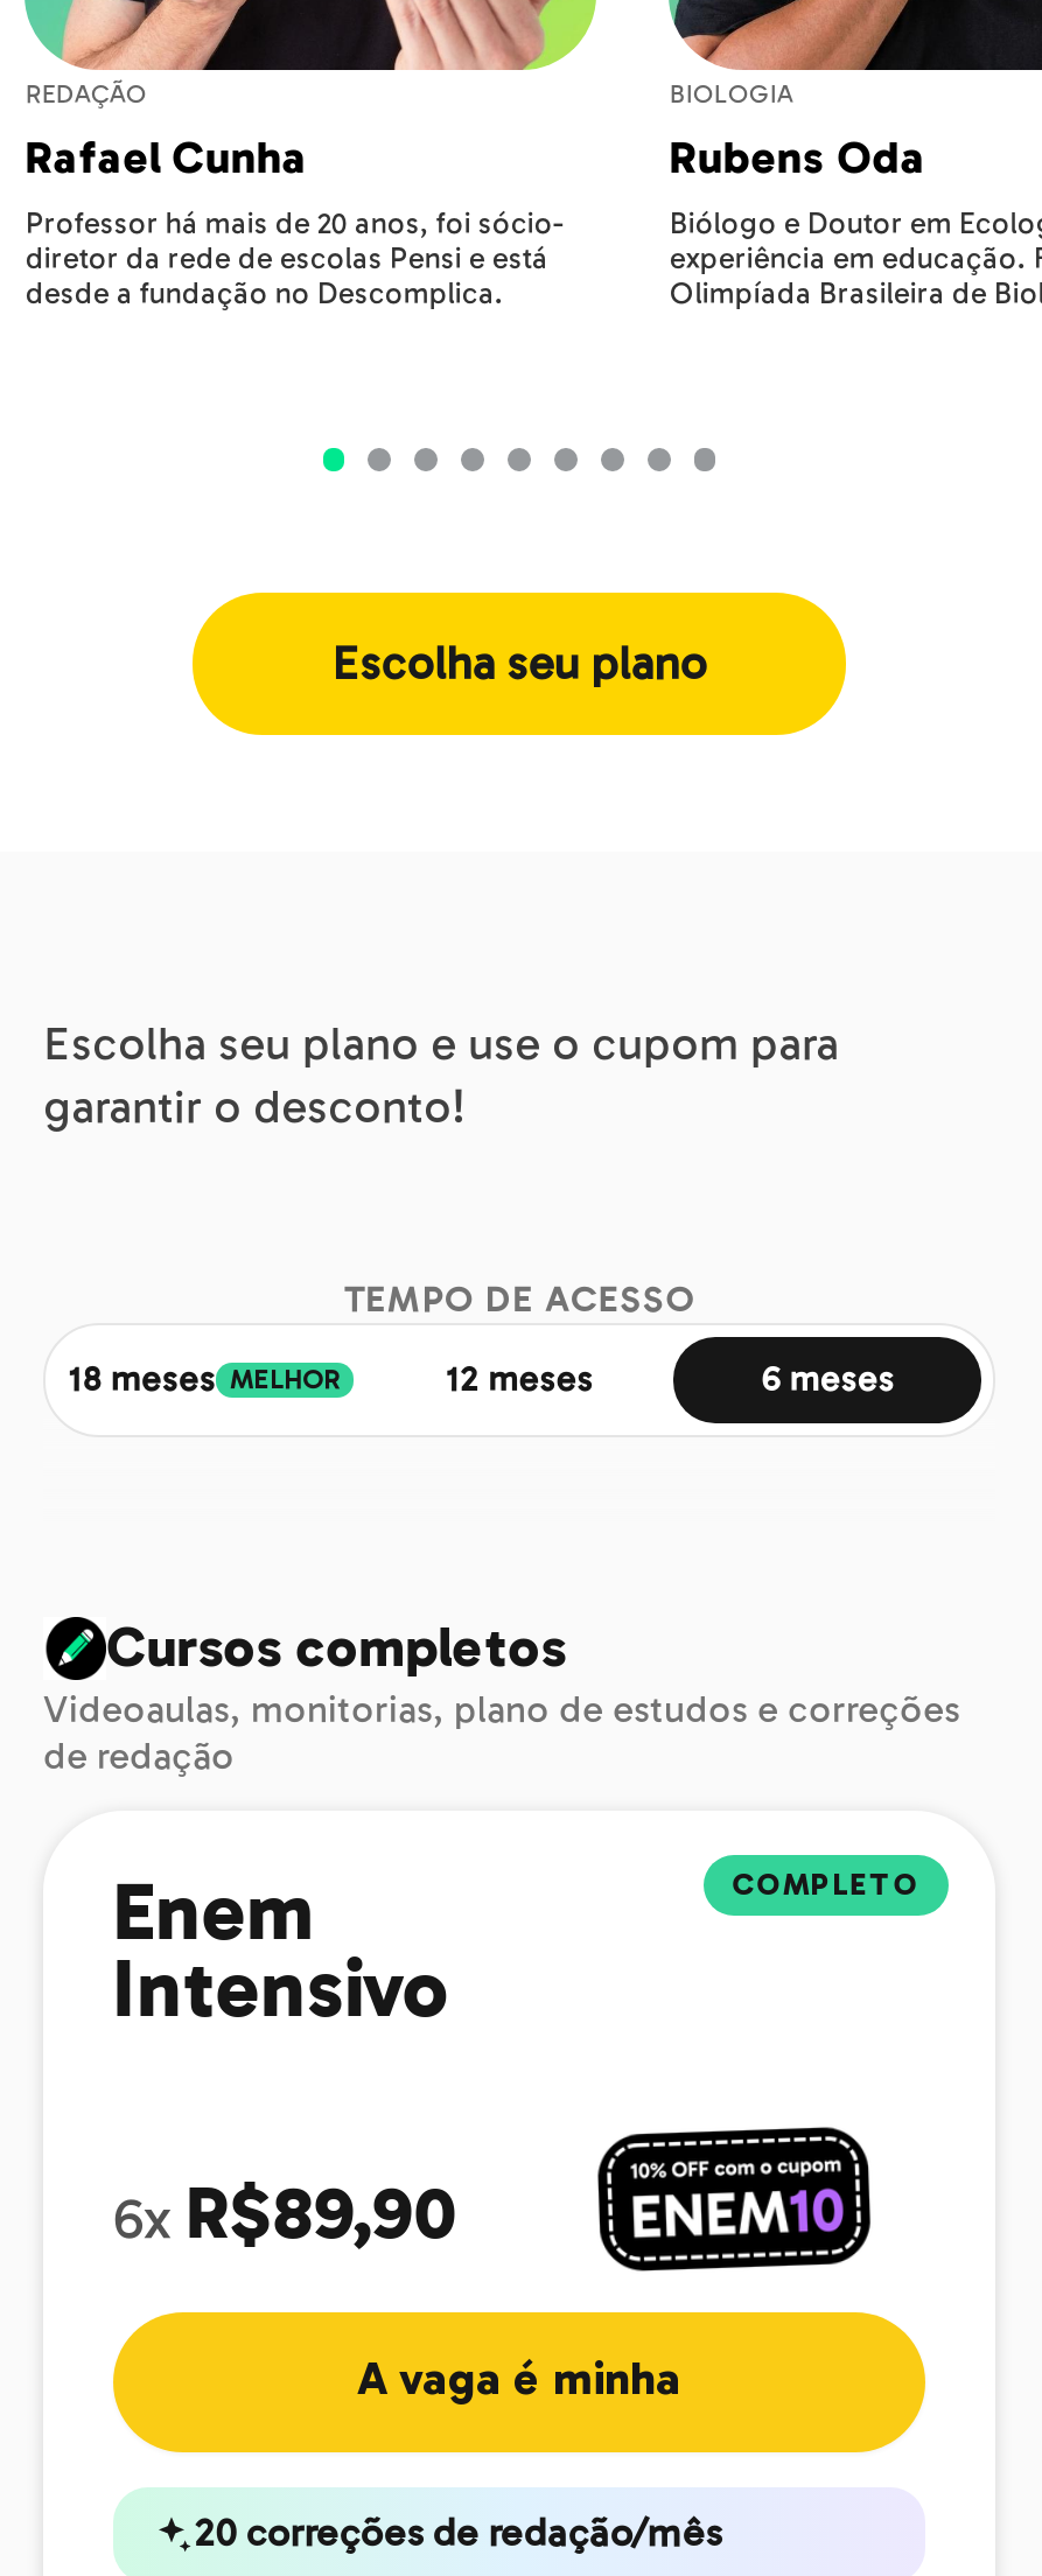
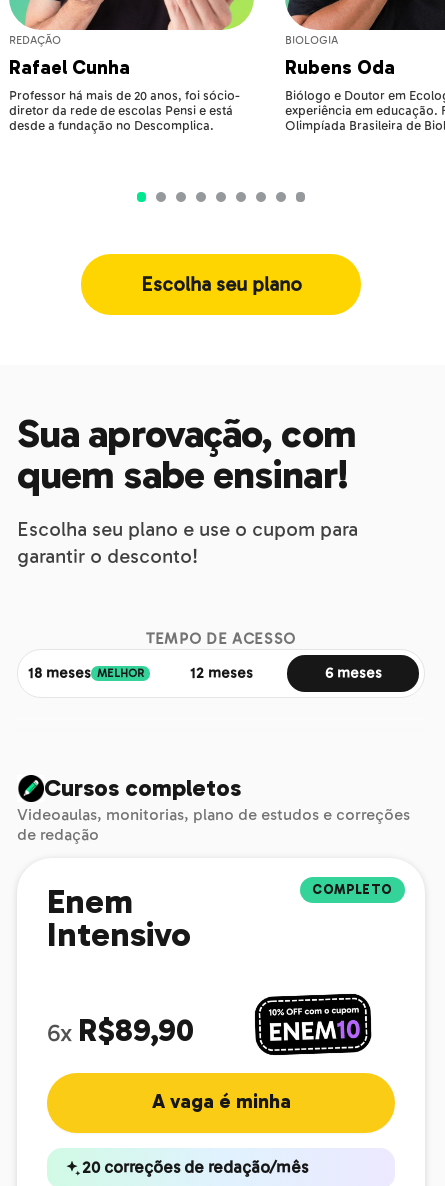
+ Sua aprovação, com
+ quem sabe ensinar!
